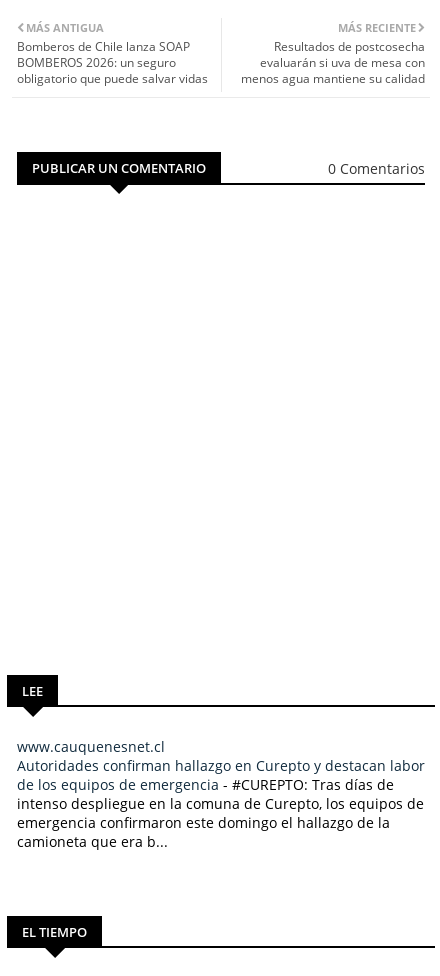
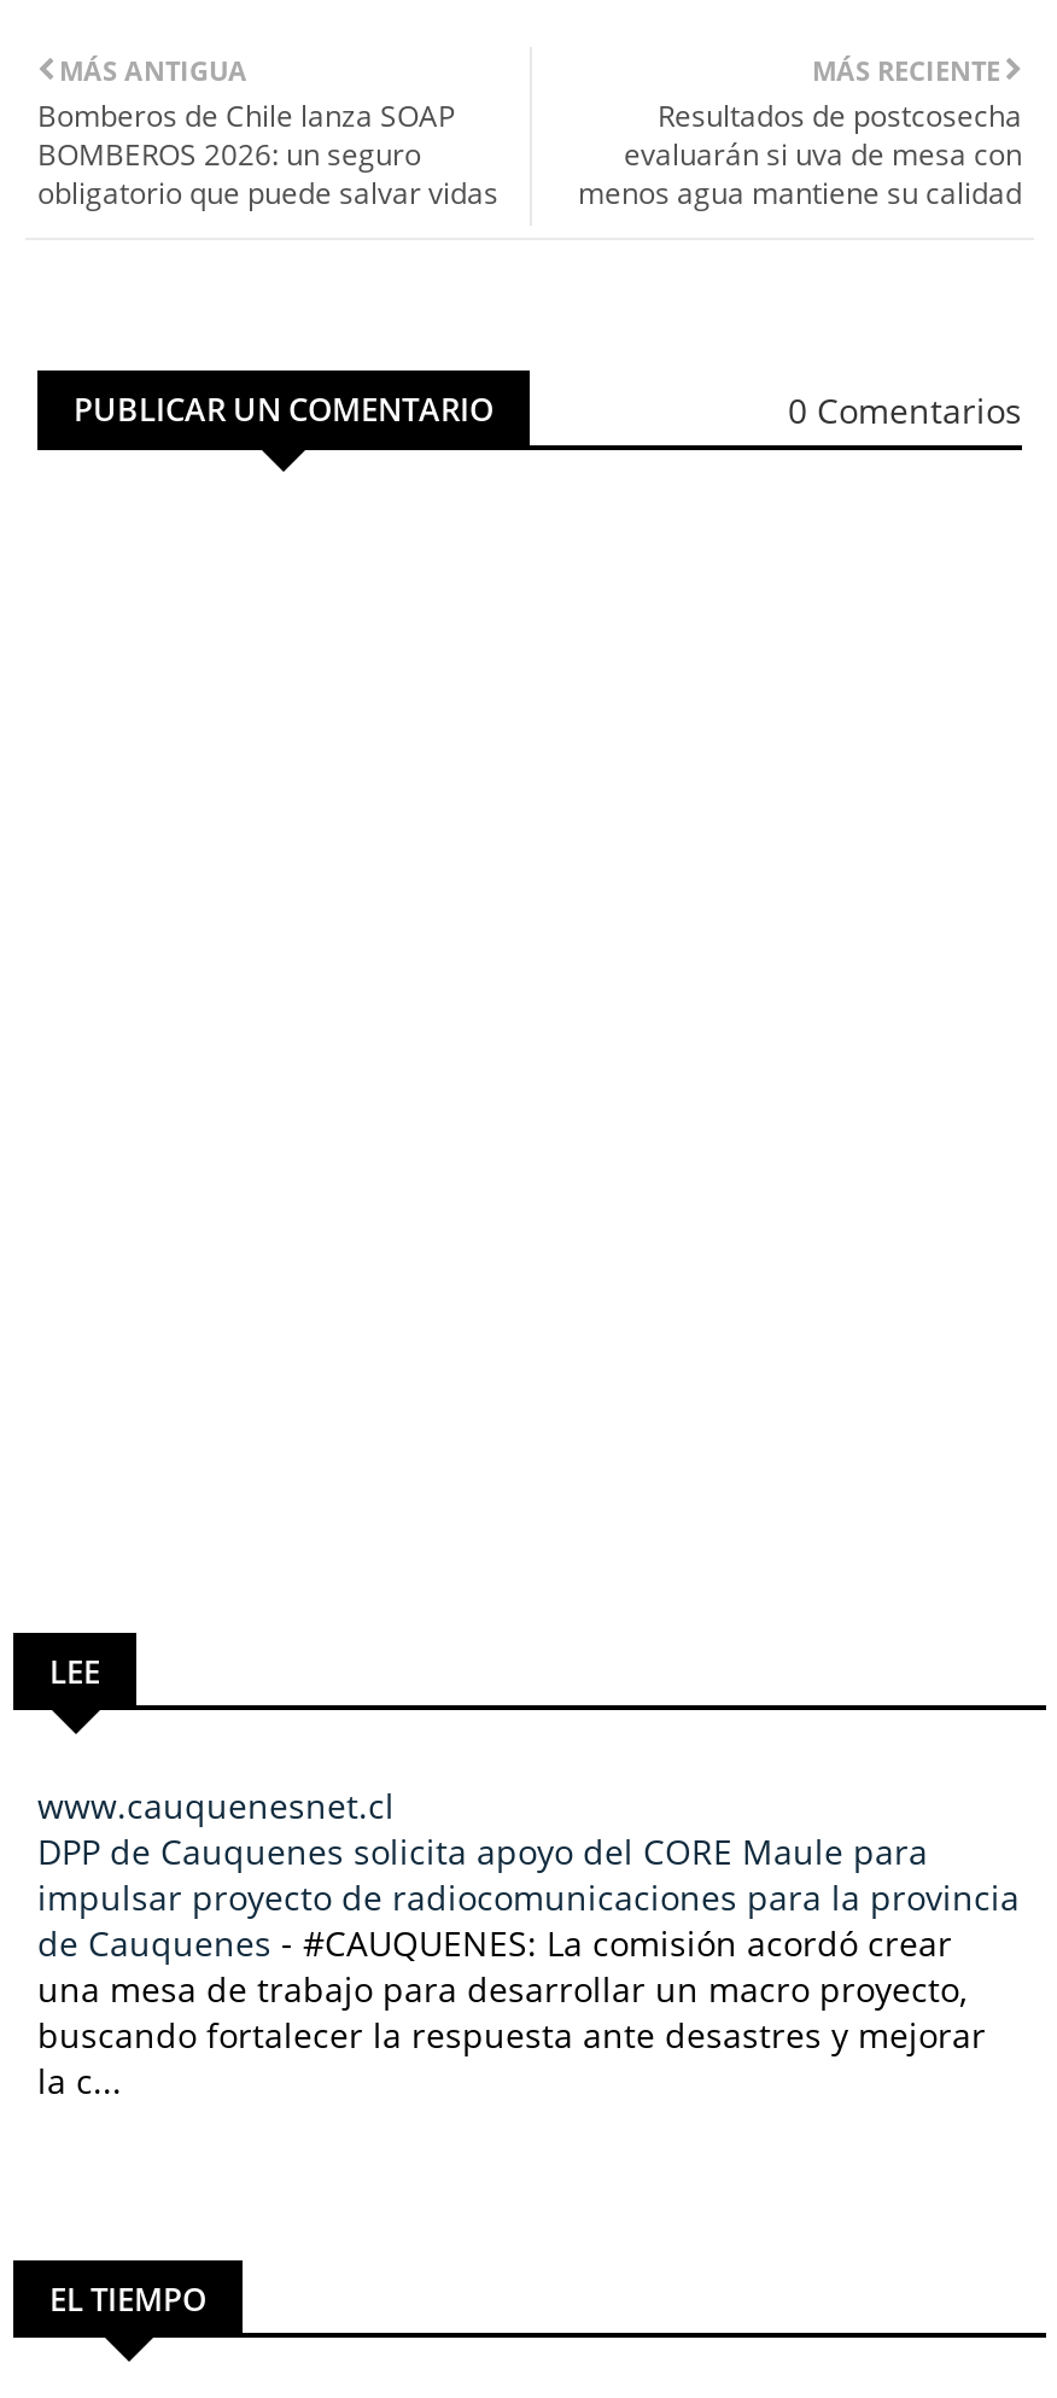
- Autoridades confirman hallazgo en Curepto y destacan labor
- de los equipos de emergencia - #CUREPTO: Tras días de
- intenso despliegue en la comuna de Curepto, los equipos de
- emergencia confirmaron este domingo el hallazgo de la
- camioneta que era b...
+ DPP de Cauquenes solicita apoyo del CORE Maule para
+ impulsar proyecto de radiocomunicaciones para la provincia
+ de Cauquenes - #CAUQUENES: La comisión acordó crear
+ una mesa de trabajo para desarrollar un macro proyecto,
+ buscando fortalecer la respuesta ante desastres y mejorar
+ la c...
